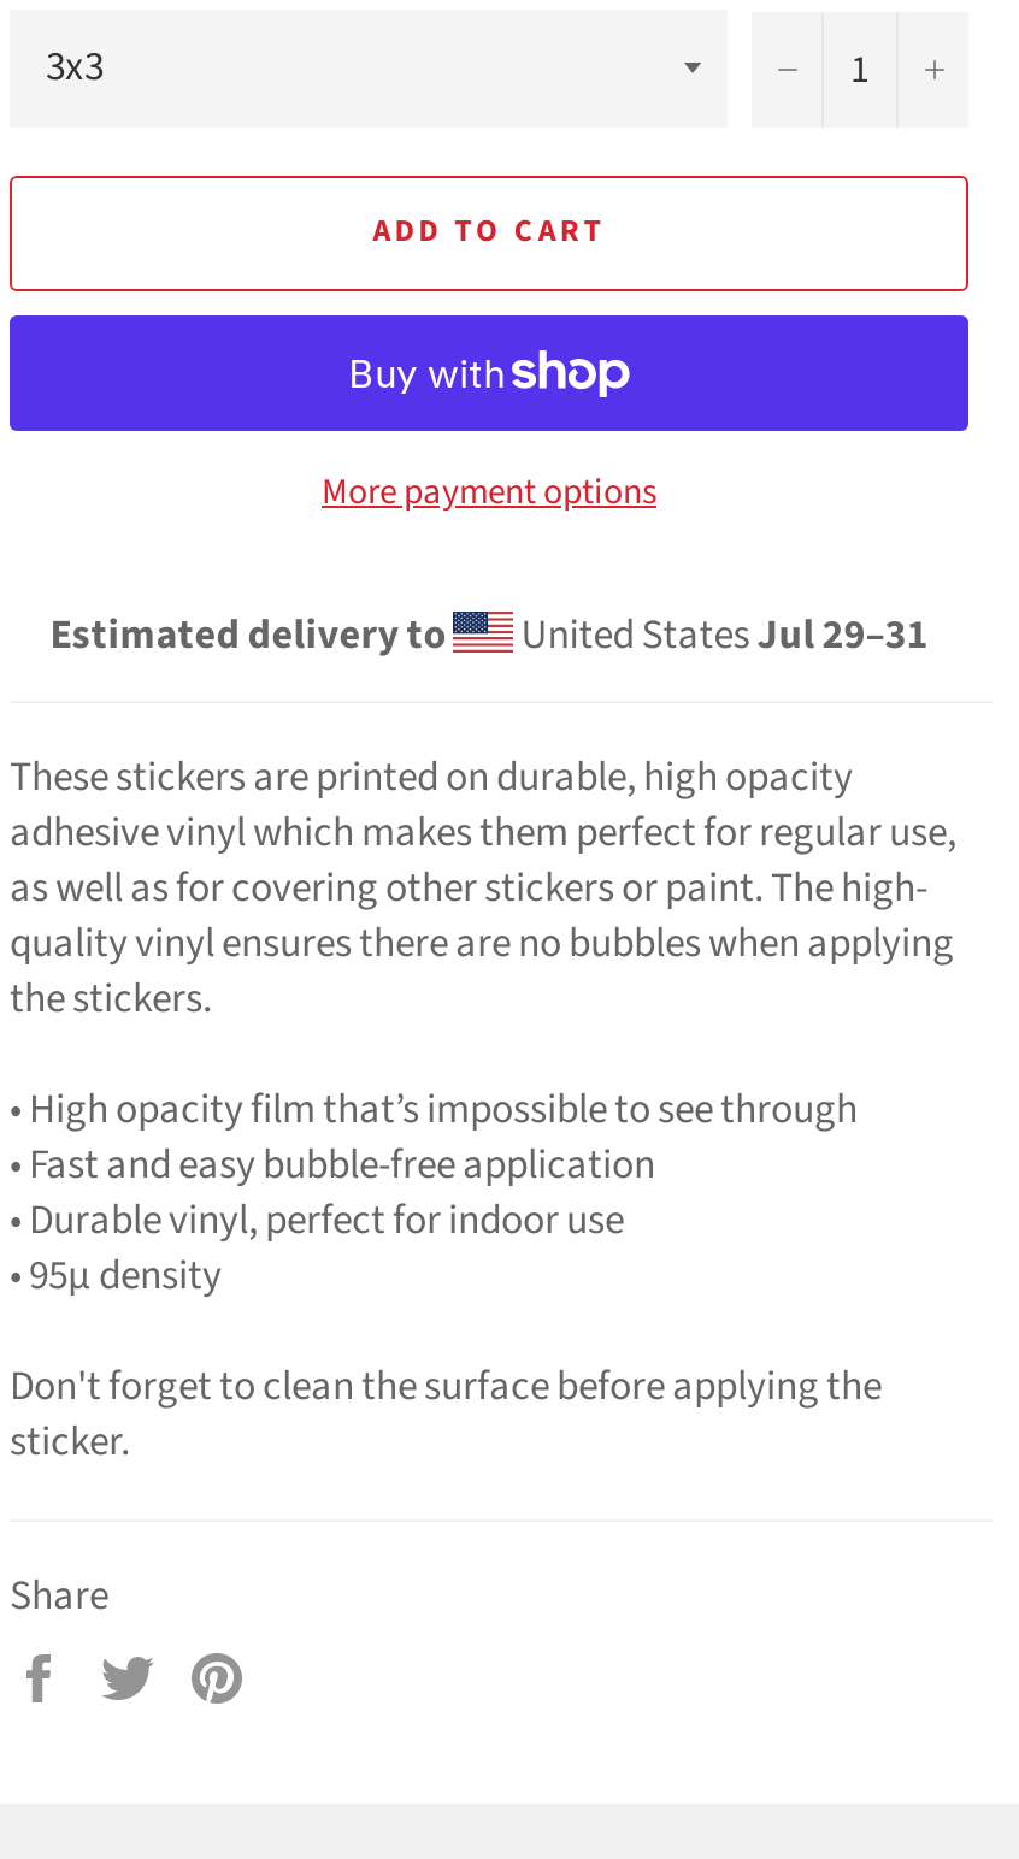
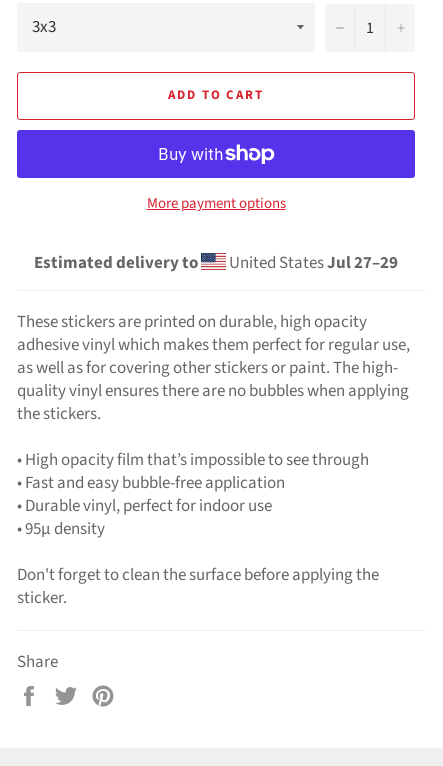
- United StatesJul 29–31
+ United StatesJul 27–29
